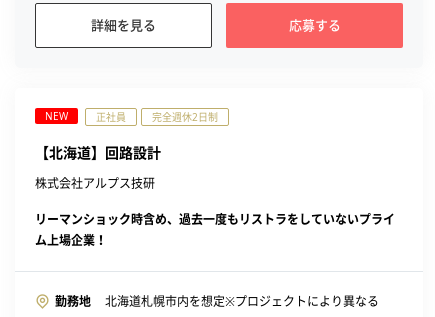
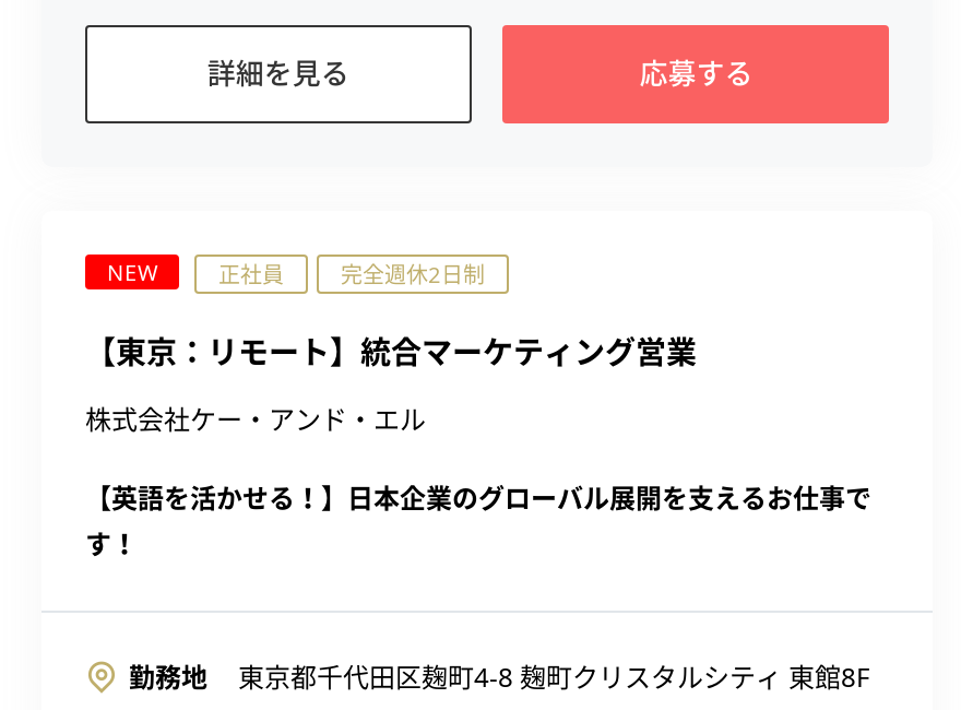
- 【北海道】回路設計
+ 【東京：リモート】統合マーケティング営業

- 株式会社アルプス技研
+ 株式会社ケー・アンド・エル

- リーマンショック時含め、過去一度もリストラをしていないプライ
- ム上場企業！
+ 【英語を活かせる！】日本企業のグローバル展開を支えるお仕事で
+ す！

- 北海道札幌市内を想定※プロジェクトにより異なる
+ 東京都千代田区麹町4-8 麹町クリスタルシティ 東館8F
